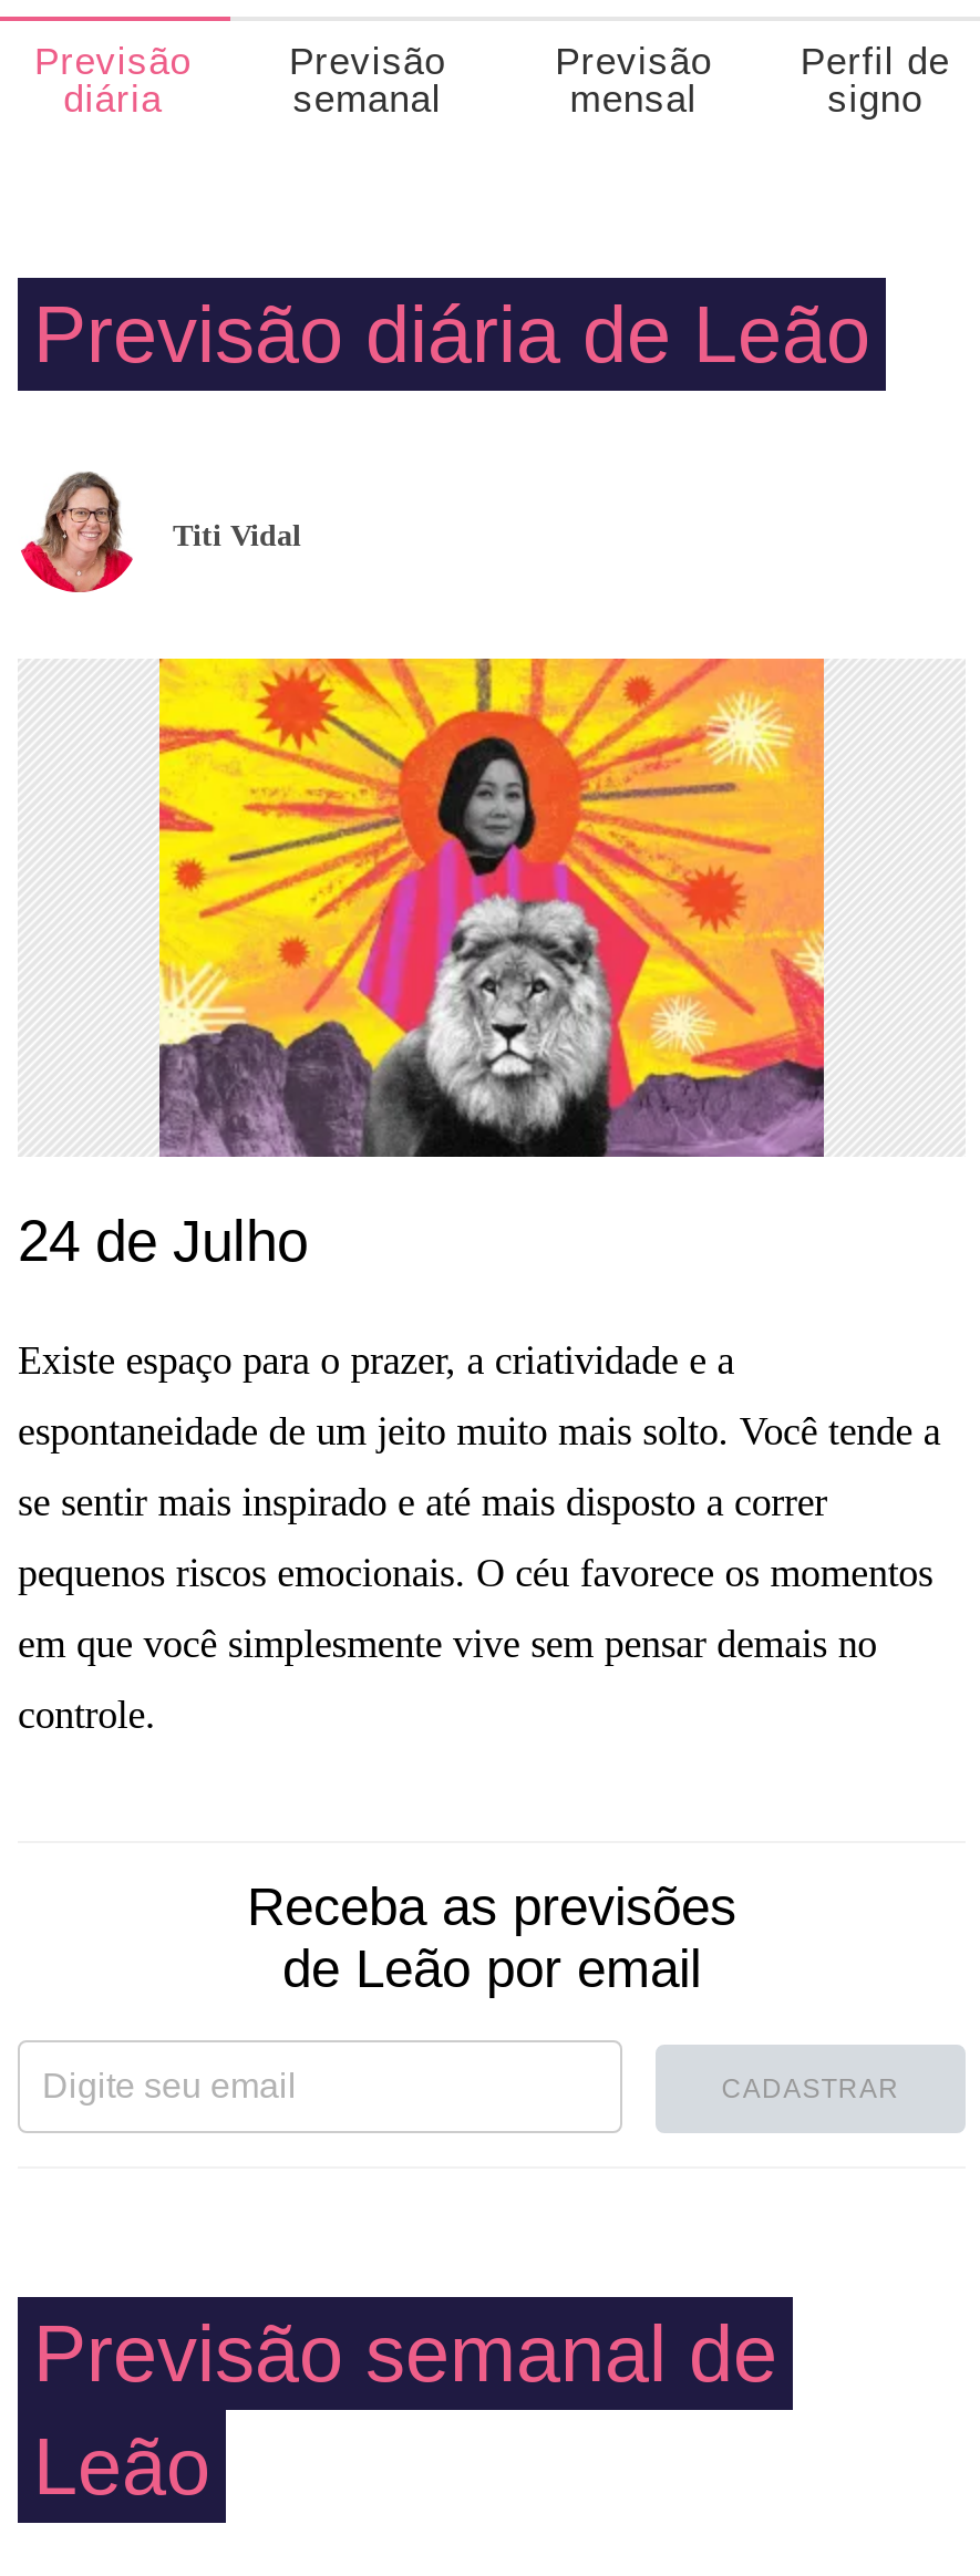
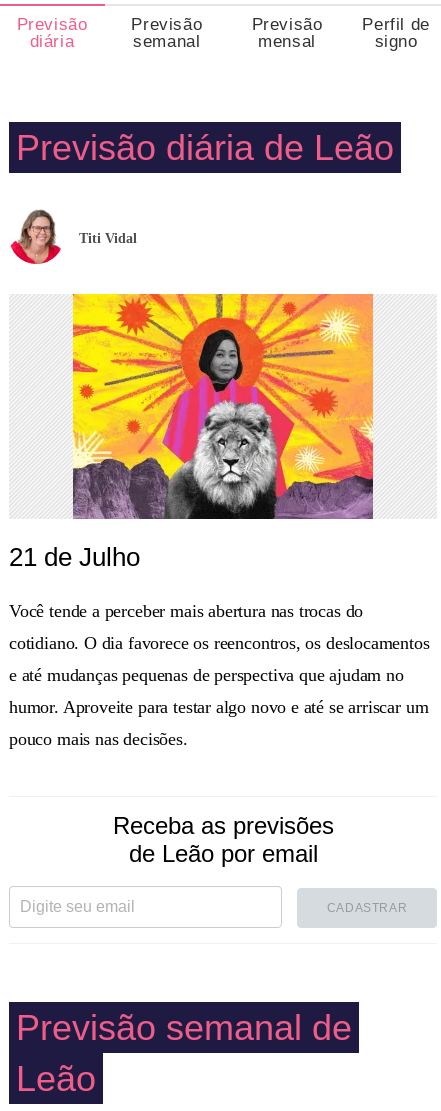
- 24 de Julho
- Existe espaço para o prazer, a criatividade e a
- espontaneidade de um jeito muito mais solto. Você tende a
- se sentir mais inspirado e até mais disposto a correr
- pequenos riscos emocionais. O céu favorece os momentos
- em que você simplesmente vive sem pensar demais no
- controle.
+ 21 de Julho
+ Você tende a perceber mais abertura nas trocas do
+ cotidiano. O dia favorece os reencontros, os deslocamentos
+ e até mudanças pequenas de perspectiva que ajudam no
+ humor. Aproveite para testar algo novo e até se arriscar um
+ pouco mais nas decisões.
